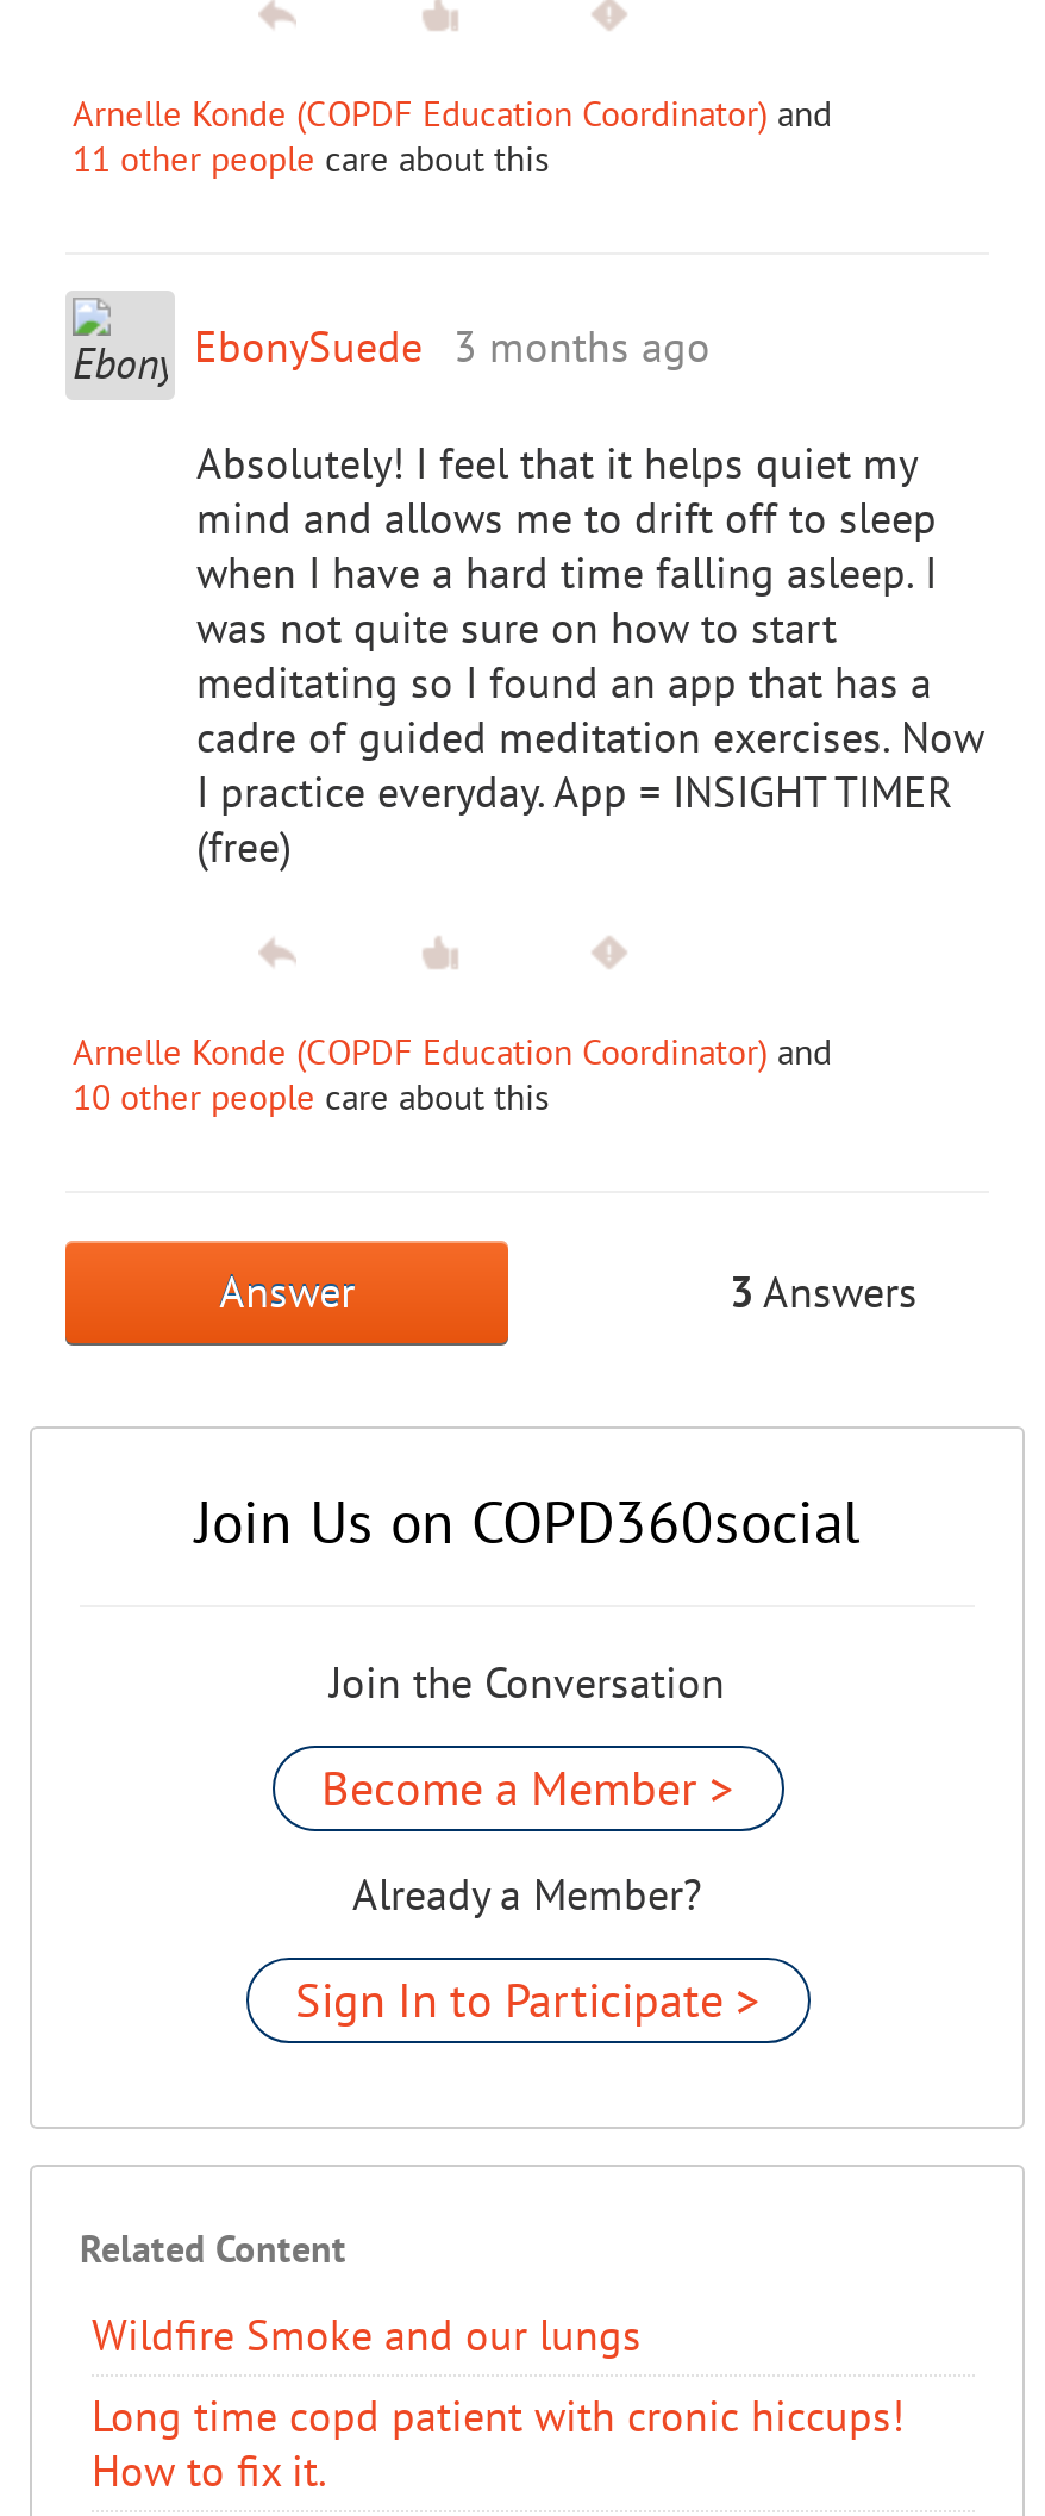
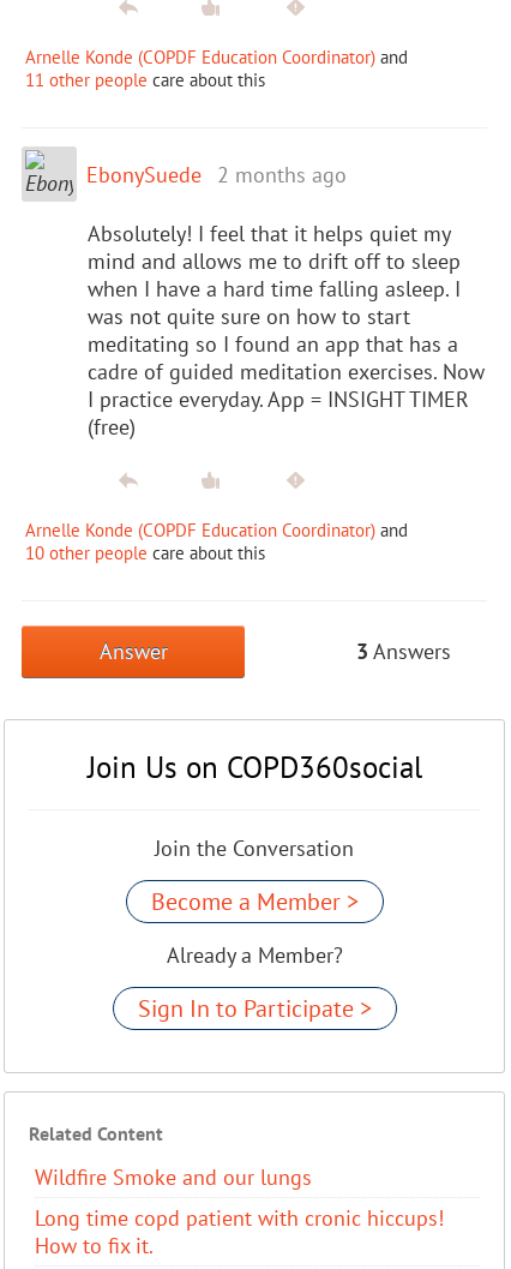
- EbonySuede 3 months ago
+ EbonySuede 2 months ago
